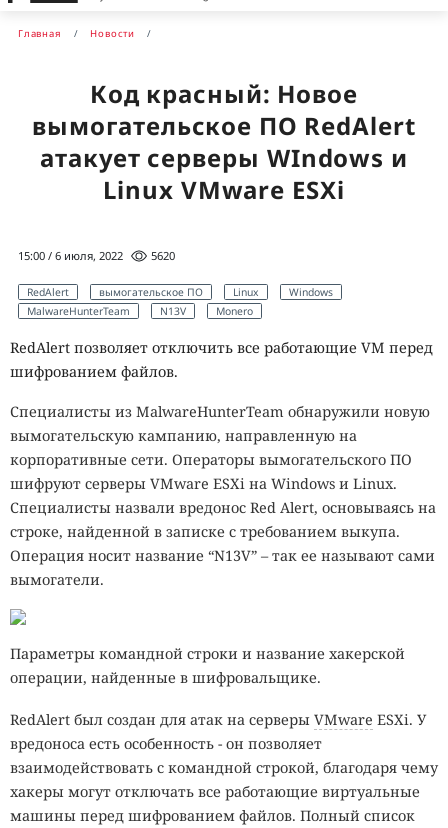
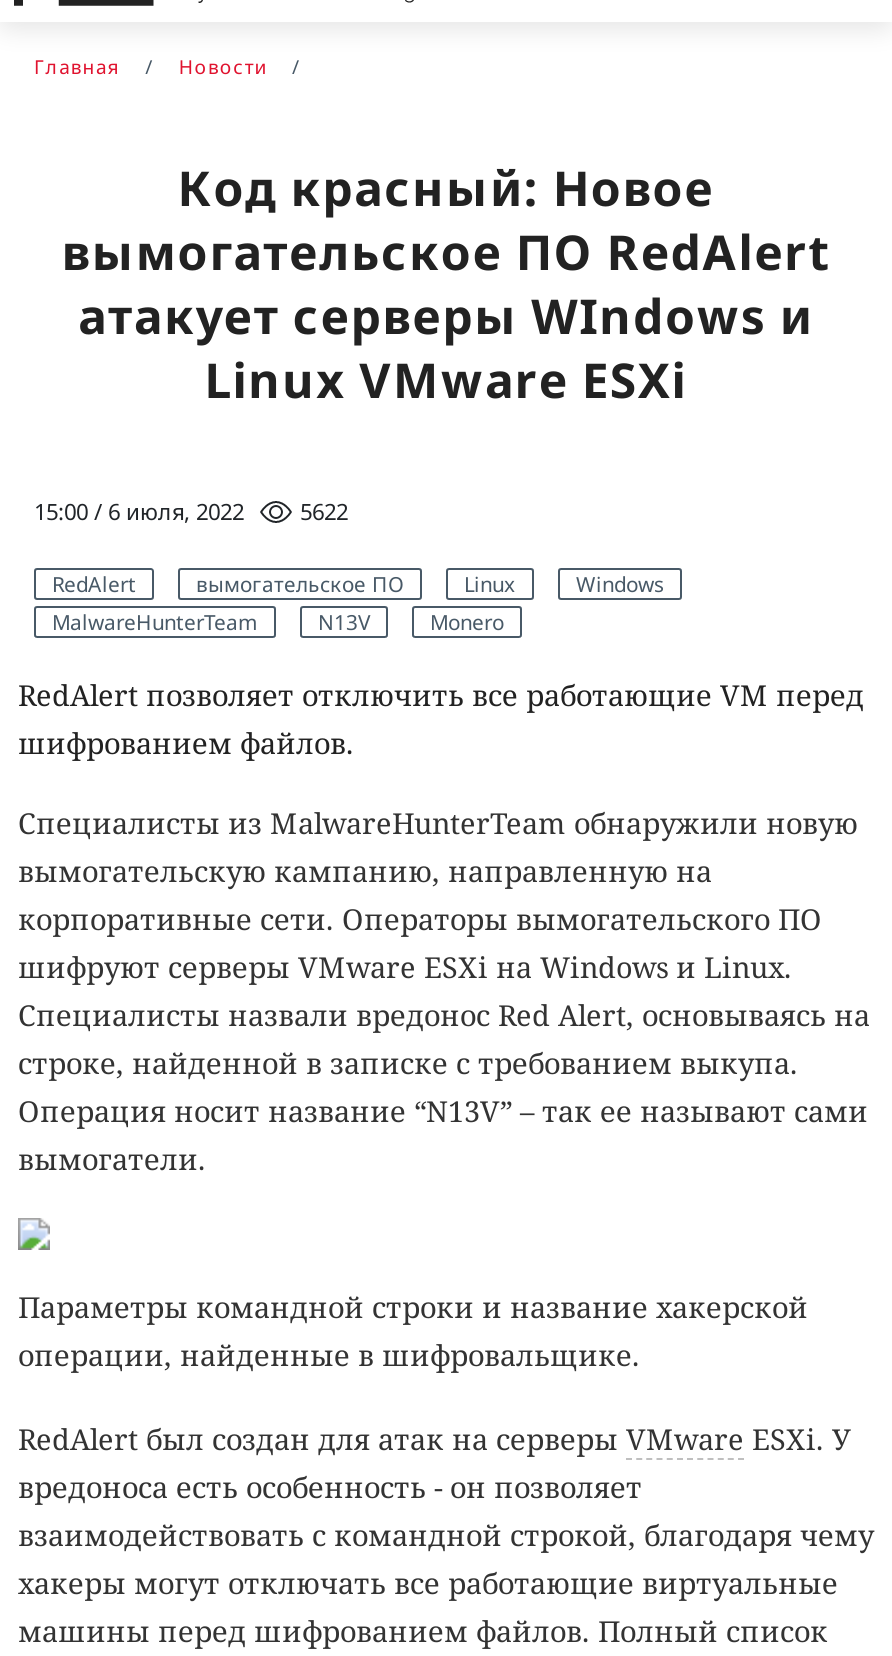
- 15:00 / 6 июля, 2022 5620
+ 15:00 / 6 июля, 2022 5622
